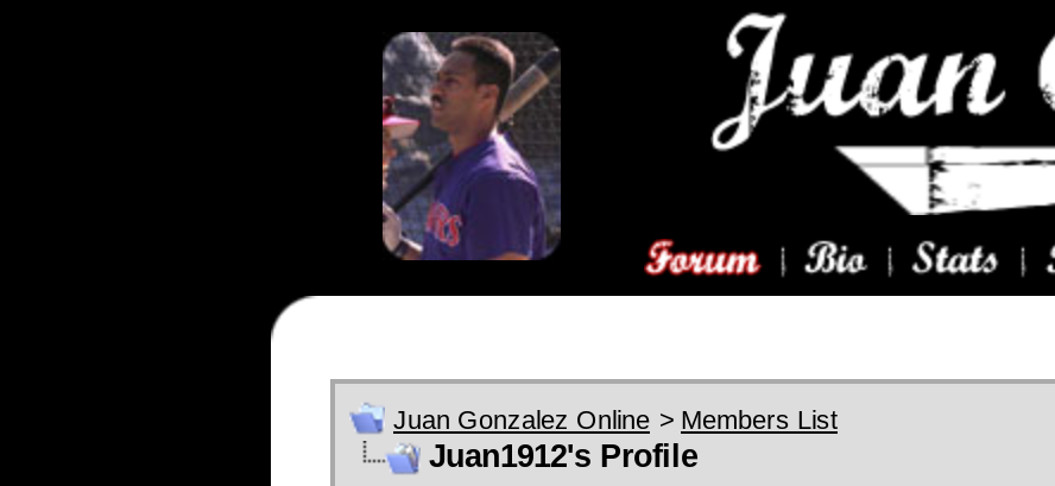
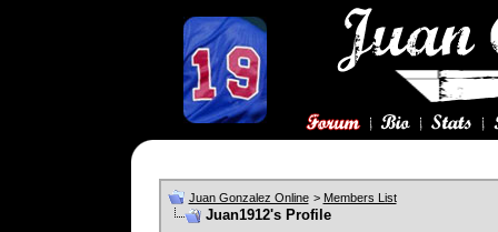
- [image]
+ [image]
